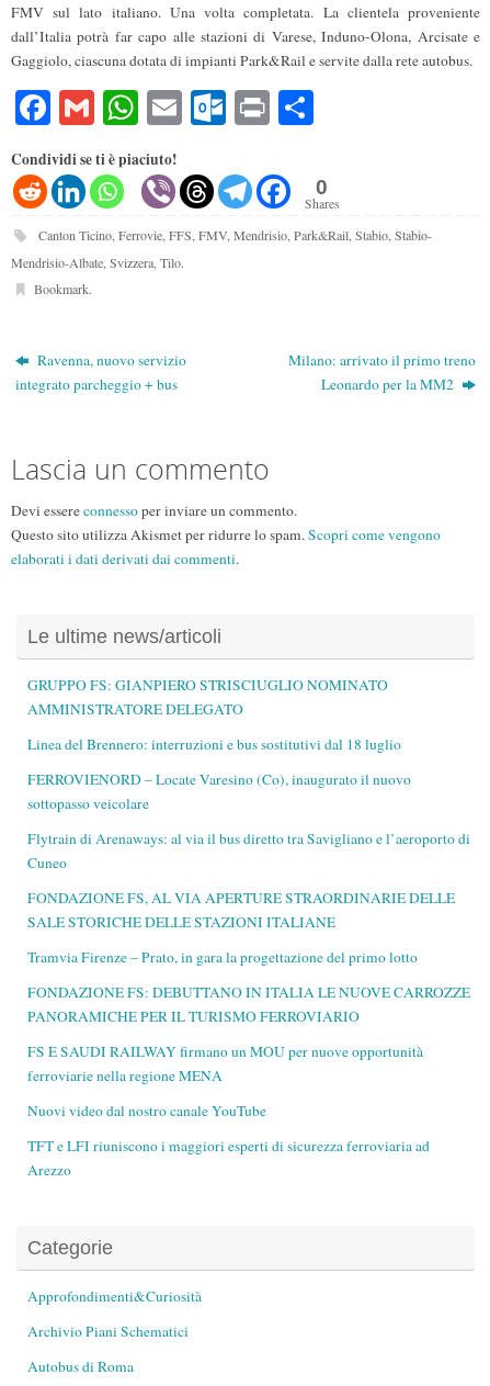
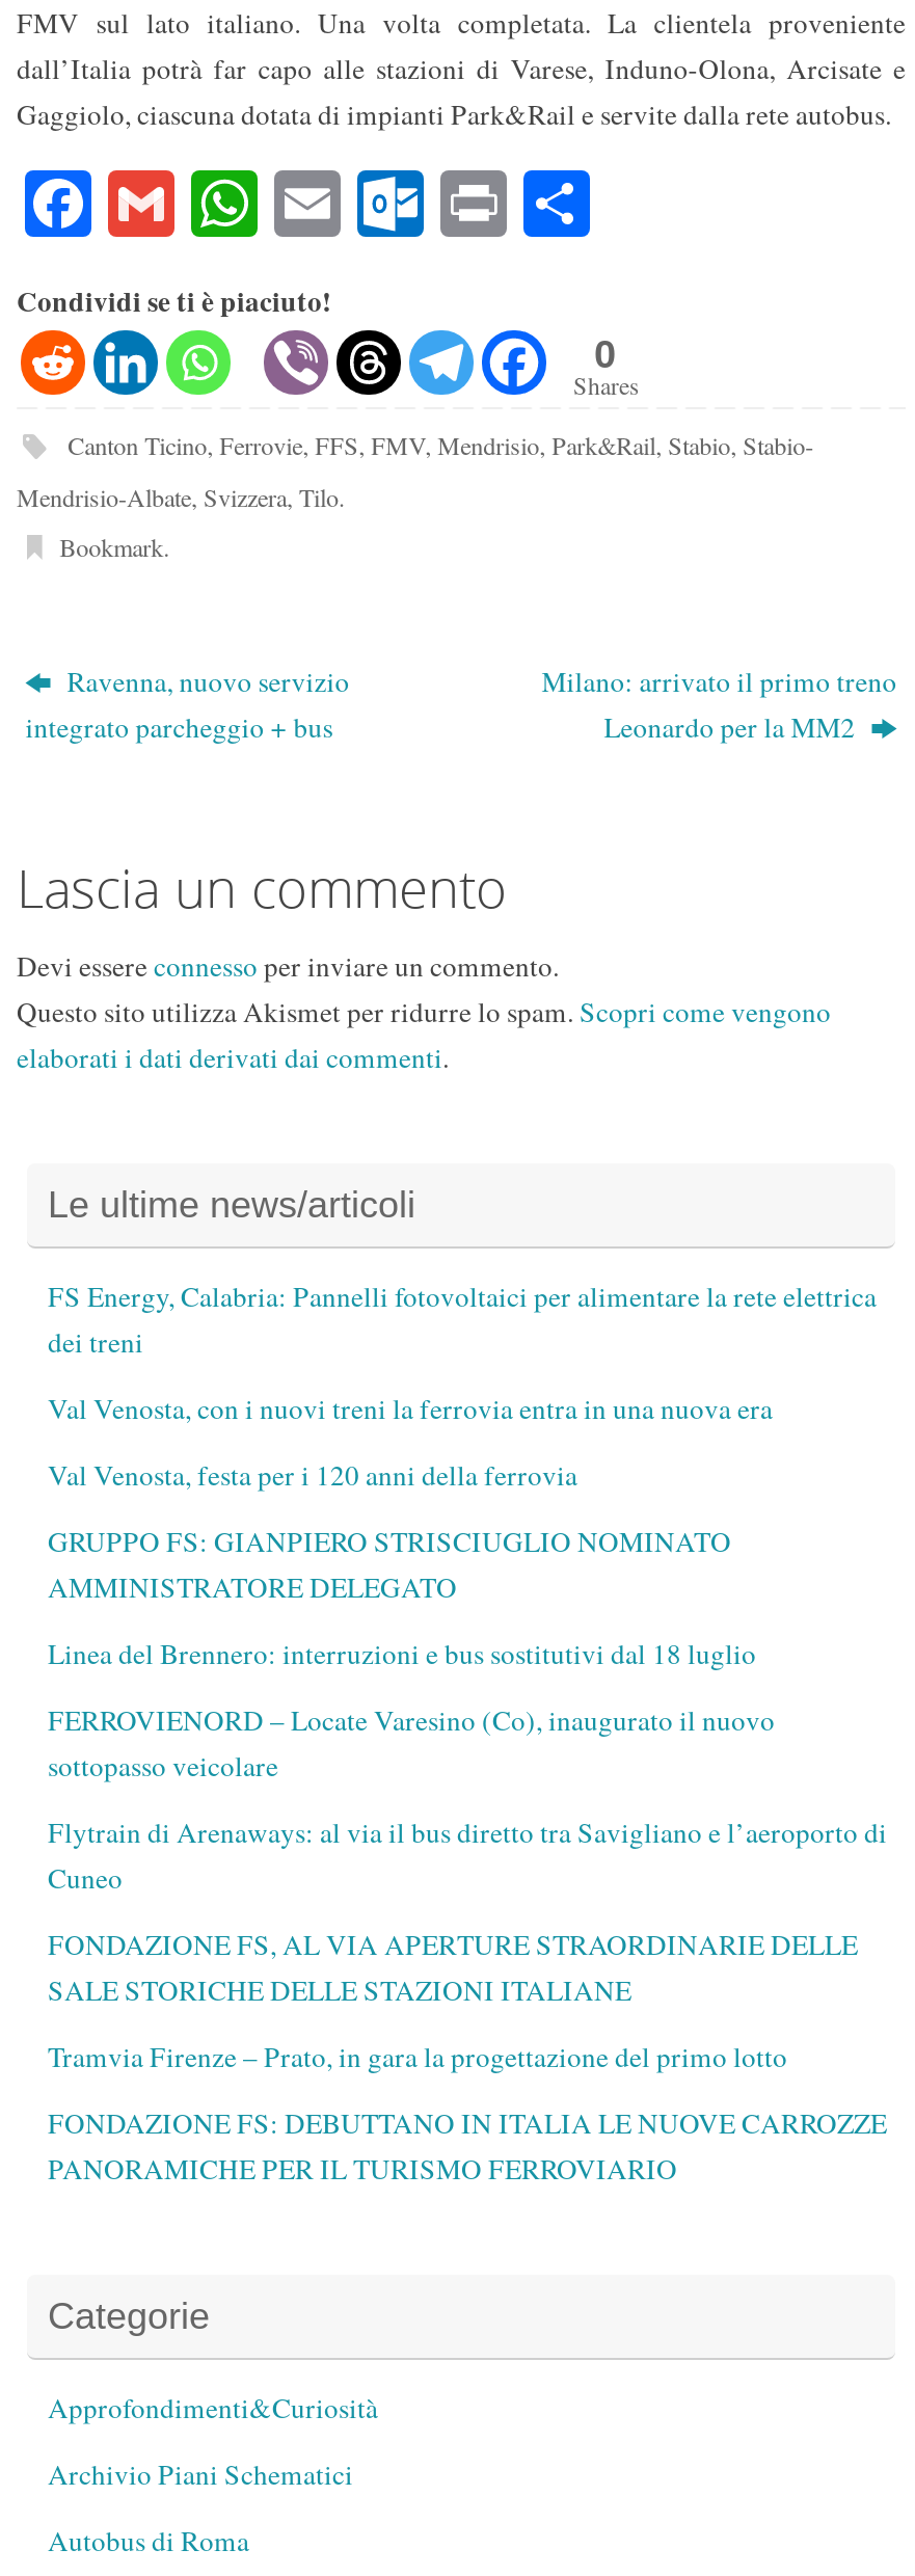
+ FS Energy, Calabria: Pannelli fotovoltaici per alimentare la rete elettrica
+ dei treni
+ Val Venosta, con i nuovi treni la ferrovia entra in una nuova era
+ Val Venosta, festa per i 120 anni della ferrovia

moved down: GRUPPO FS: GIANPIERO STRISCIUGLIO NOMINATO | AMMINISTRATORE DELEGATO | Linea del Brennero: interruzioni e bus sostitutivi dal 18 luglio | ... | FONDAZIONE FS: DEBUTTANO IN ITALIA LE NUOVE CARROZZE | PANORAMICHE PER IL TURISMO FERROVIARIO

- FS E SAUDI RAILWAY firmano un MOU per nuove opportunità
- ferroviarie nella regione MENA
- Nuovi video dal nostro canale YouTube
- TFT e LFI riuniscono i maggiori esperti di sicurezza ferroviaria ad
- Arezzo
